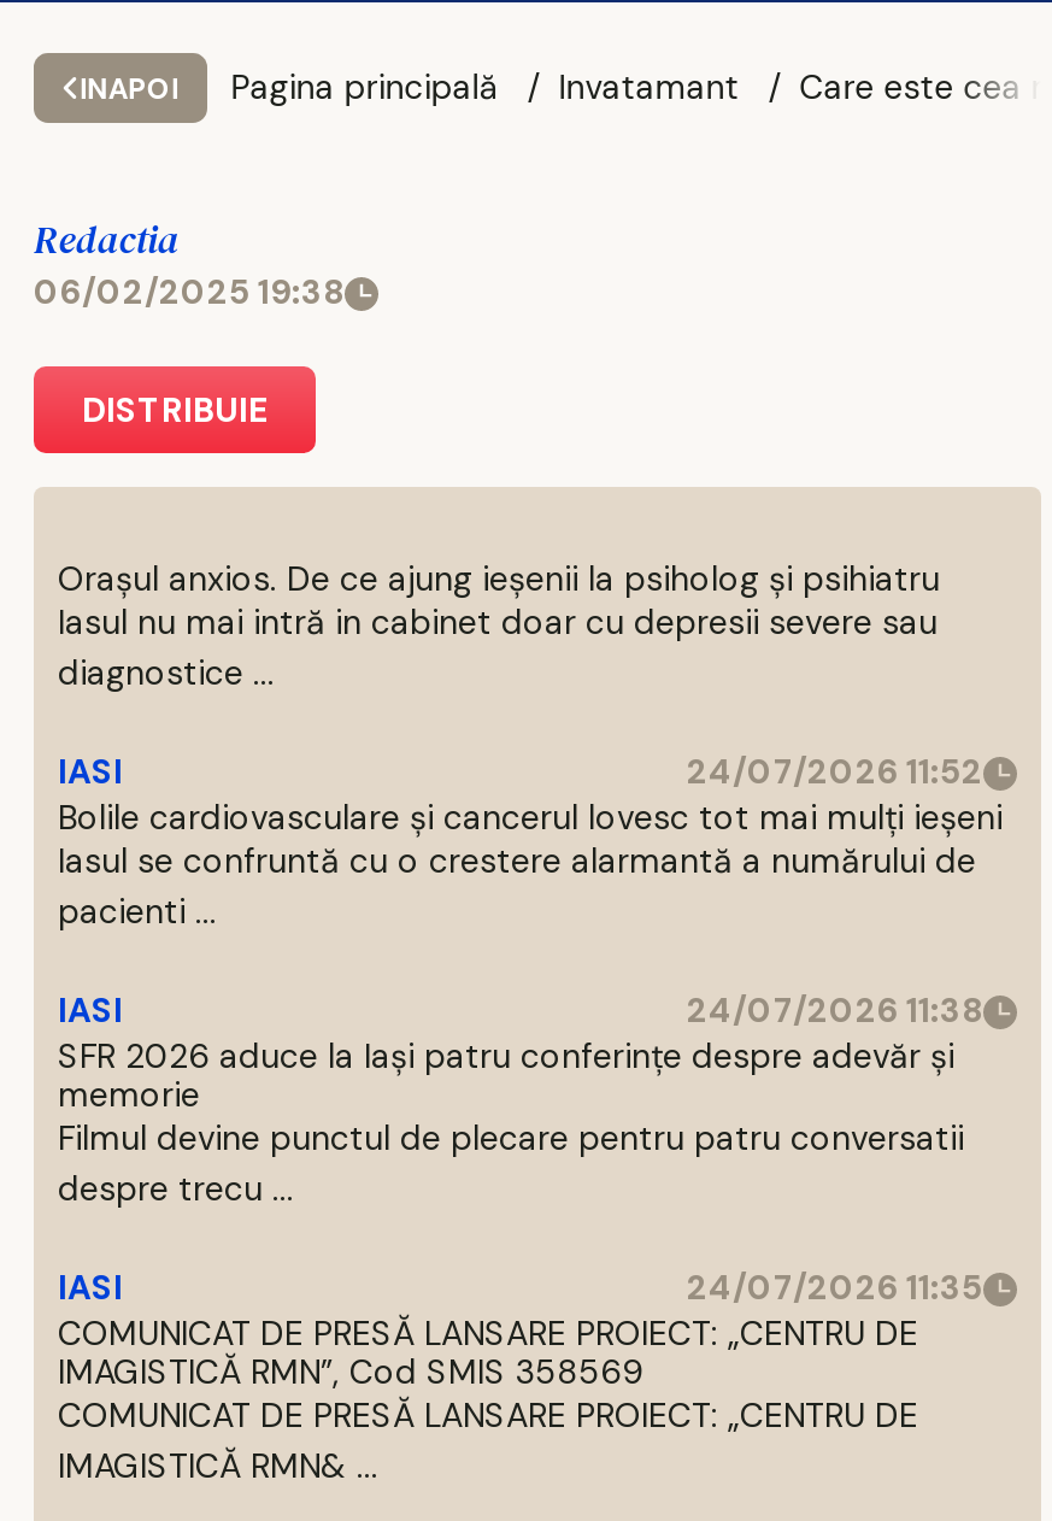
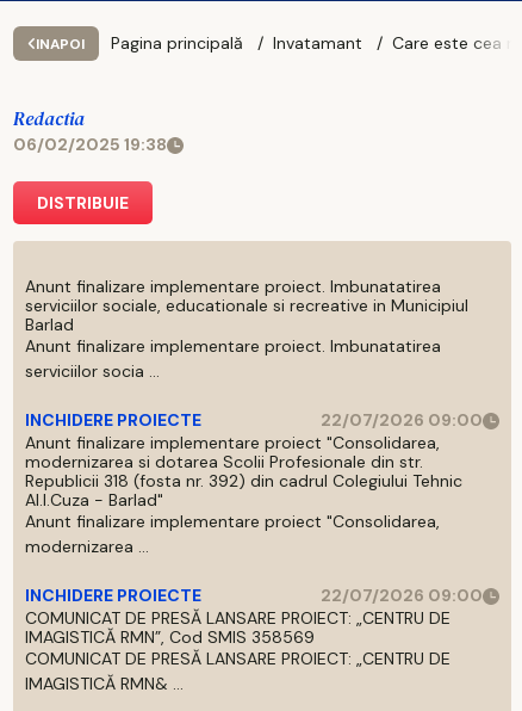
- Orașul anxios. De ce ajung ieșenii la psiholog și psihiatru
- Iasul nu mai intră in cabinet doar cu depresii severe sau
- diagnostice ...
- IASI
- 24/07/2026 11:52
- Bolile cardiovasculare și cancerul lovesc tot mai mulți ieșeni
- Iasul se confruntă cu o crestere alarmantă a numărului de
- pacienti ...
- IASI
- 24/07/2026 11:38
- SFR 2026 aduce la Iași patru conferințe despre adevăr și
- memorie
- Filmul devine punctul de plecare pentru patru conversatii
- despre trecu ...
- IASI
- 24/07/2026 11:35
+ Anunt finalizare implementare proiect. Imbunatatirea
+ serviciilor sociale, educationale si recreative in Municipiul
+ Barlad
+ Anunt finalizare implementare proiect. Imbunatatirea
+ serviciilor socia ...
+ INCHIDERE PROIECTE
+ 22/07/2026 09:00
+ Anunt finalizare implementare proiect "Consolidarea,
+ modernizarea si dotarea Scolii Profesionale din str.
+ Republicii 318 (fosta nr. 392) din cadrul Colegiului Tehnic
+ Al.I.Cuza - Barlad"
+ Anunt finalizare implementare proiect "Consolidarea,
+ modernizarea ...
+ INCHIDERE PROIECTE
+ 22/07/2026 09:00
